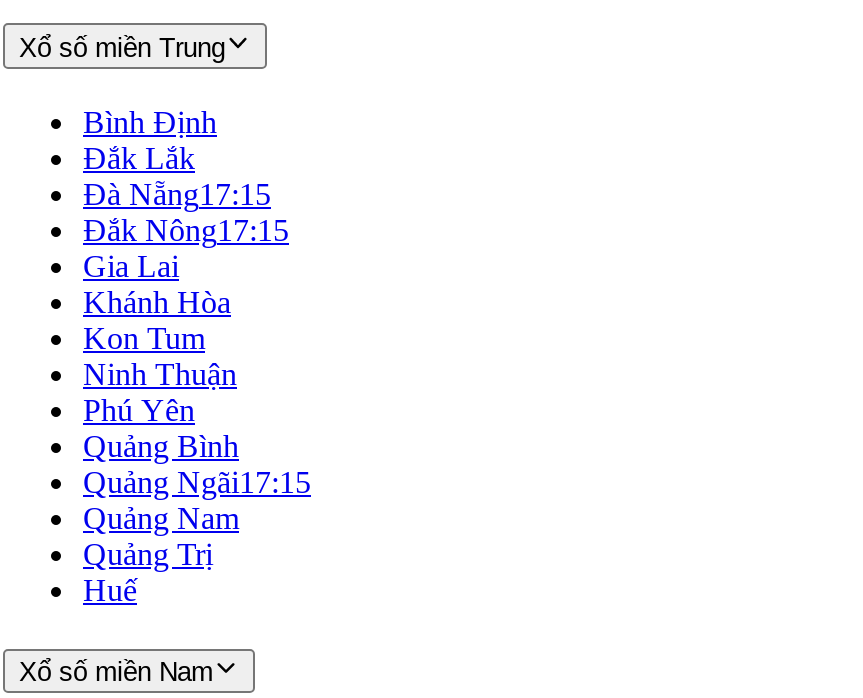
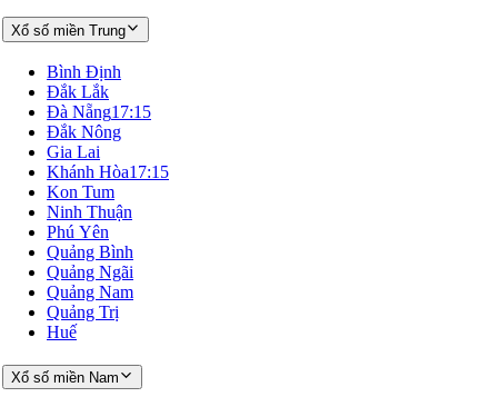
- Đắk Nông17:15
+ Đắk Nông

- Khánh Hòa
+ Khánh Hòa17:15

- Quảng Ngãi17:15
+ Quảng Ngãi
